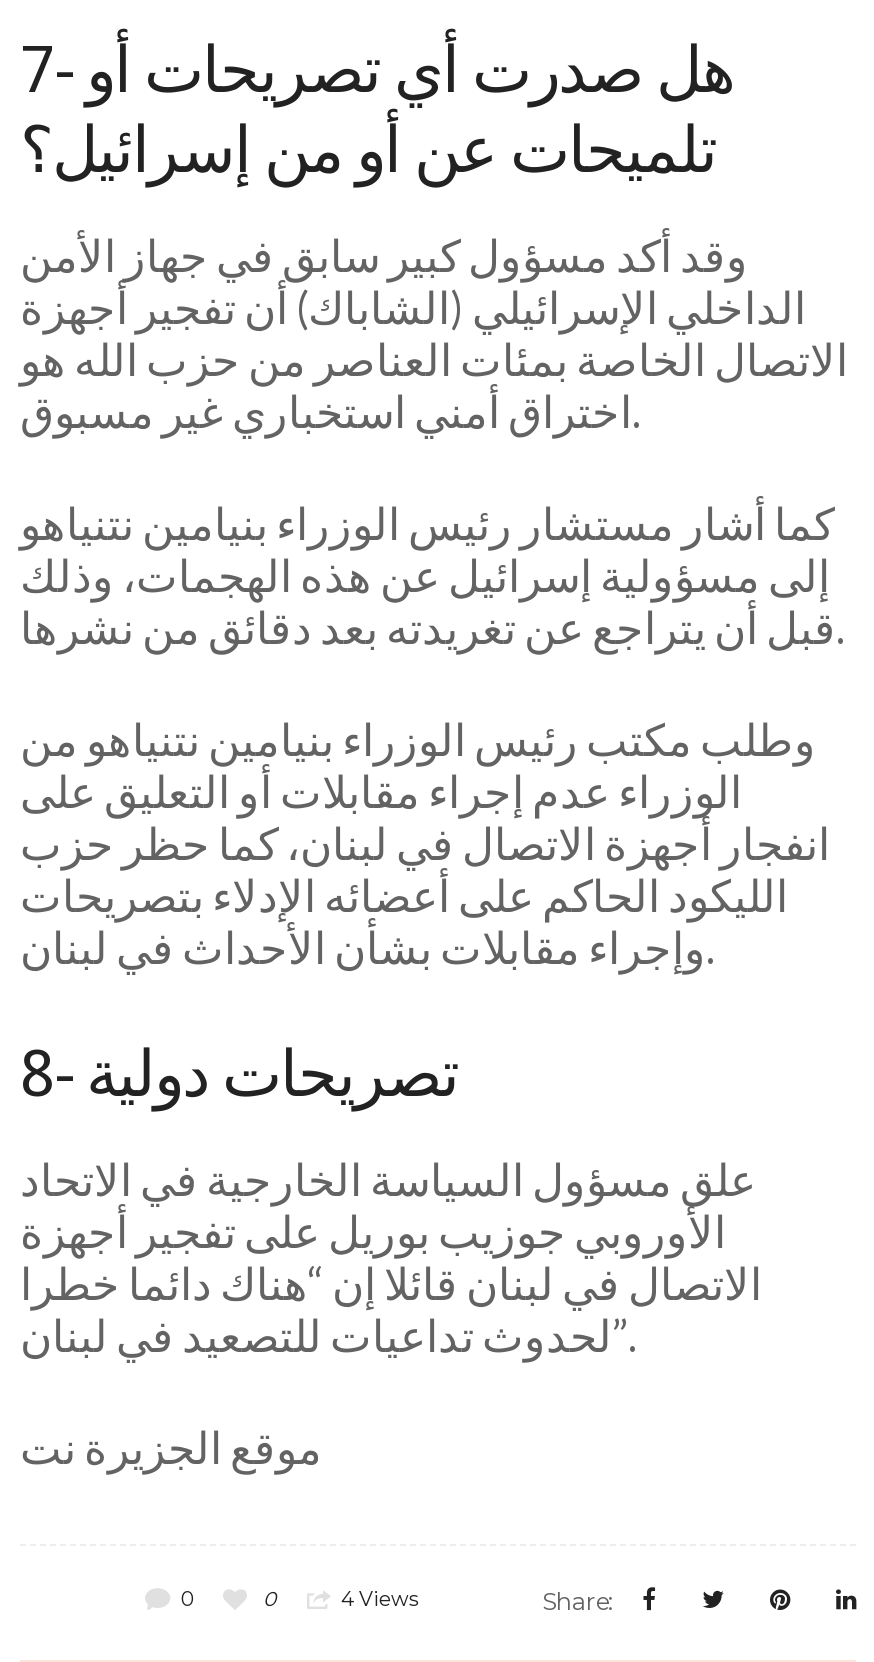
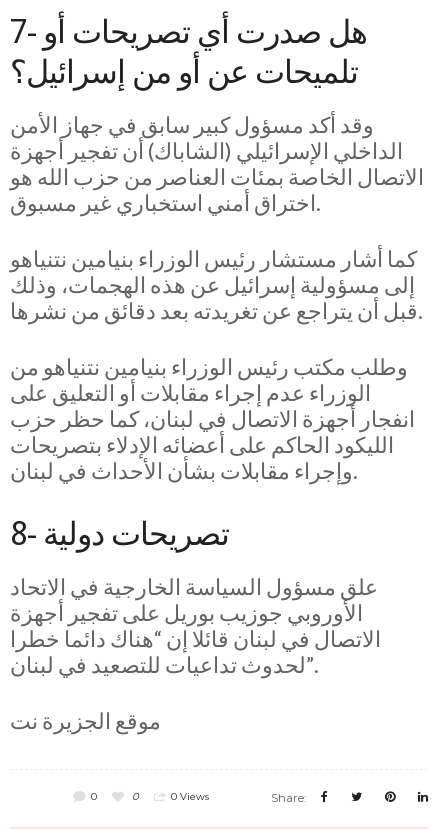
- 4 Views
+ 0 Views
